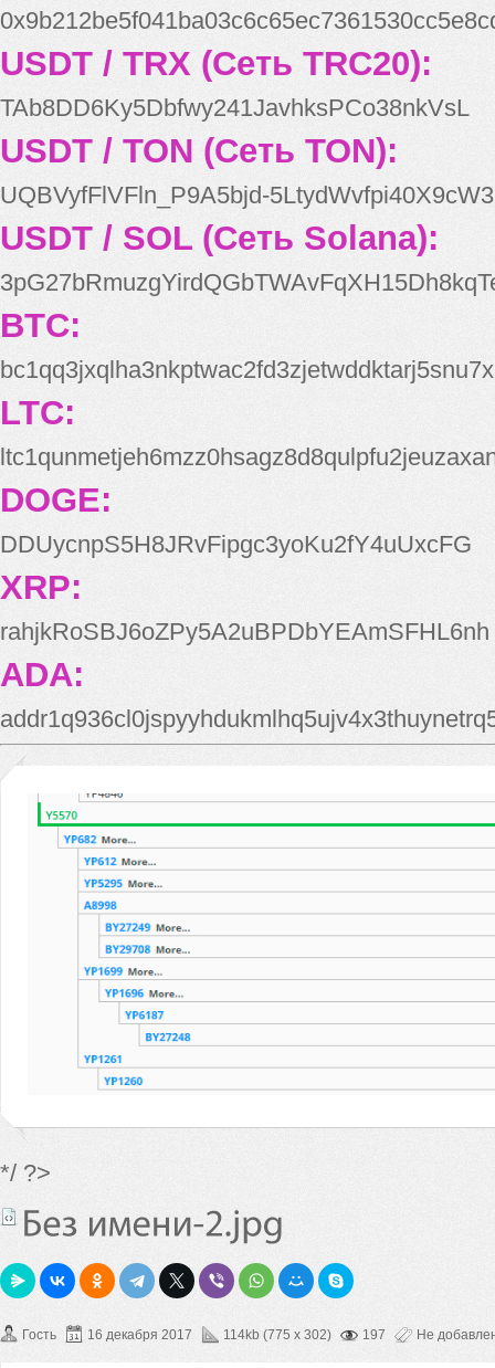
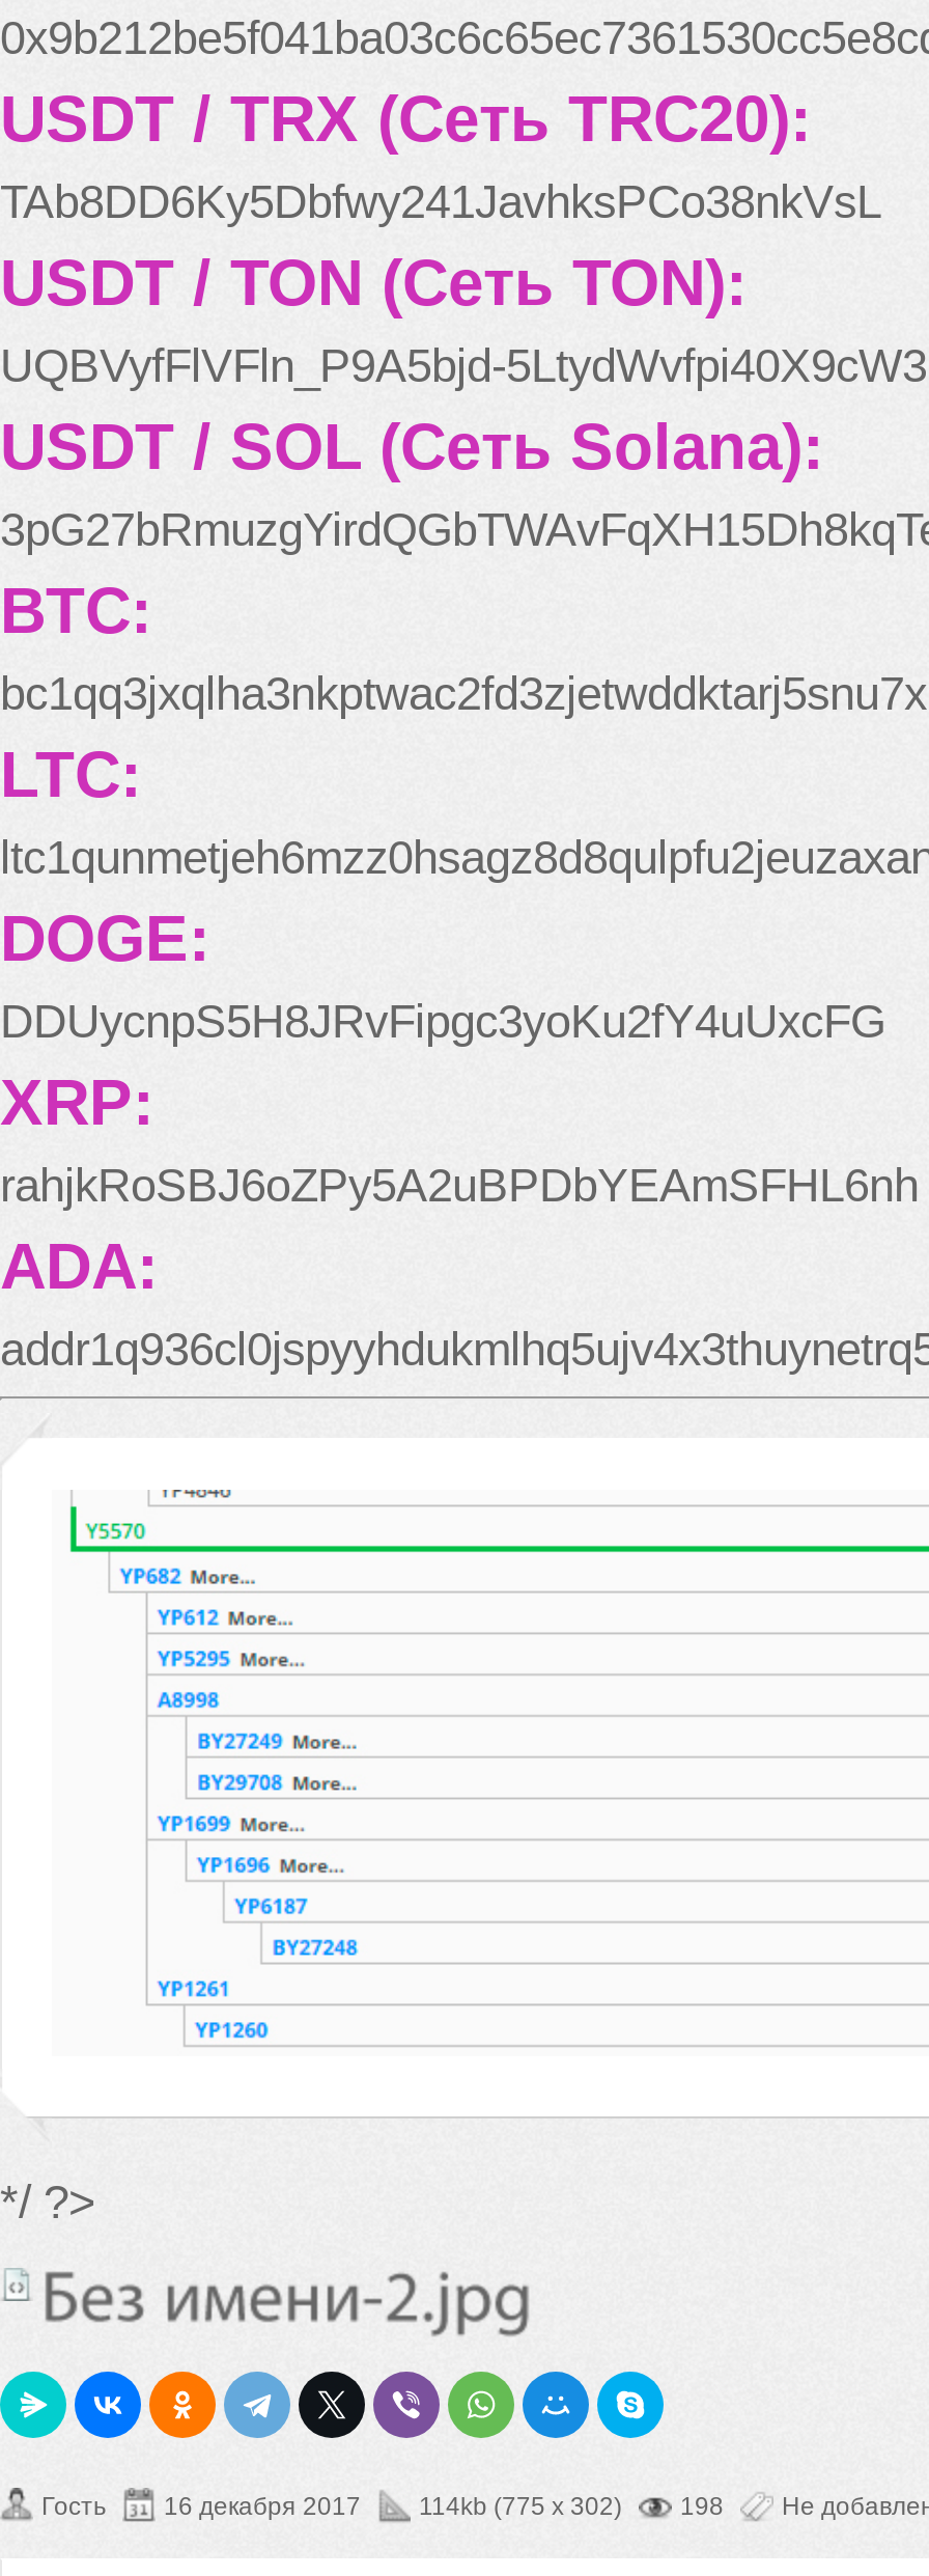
- 197
+ 198
